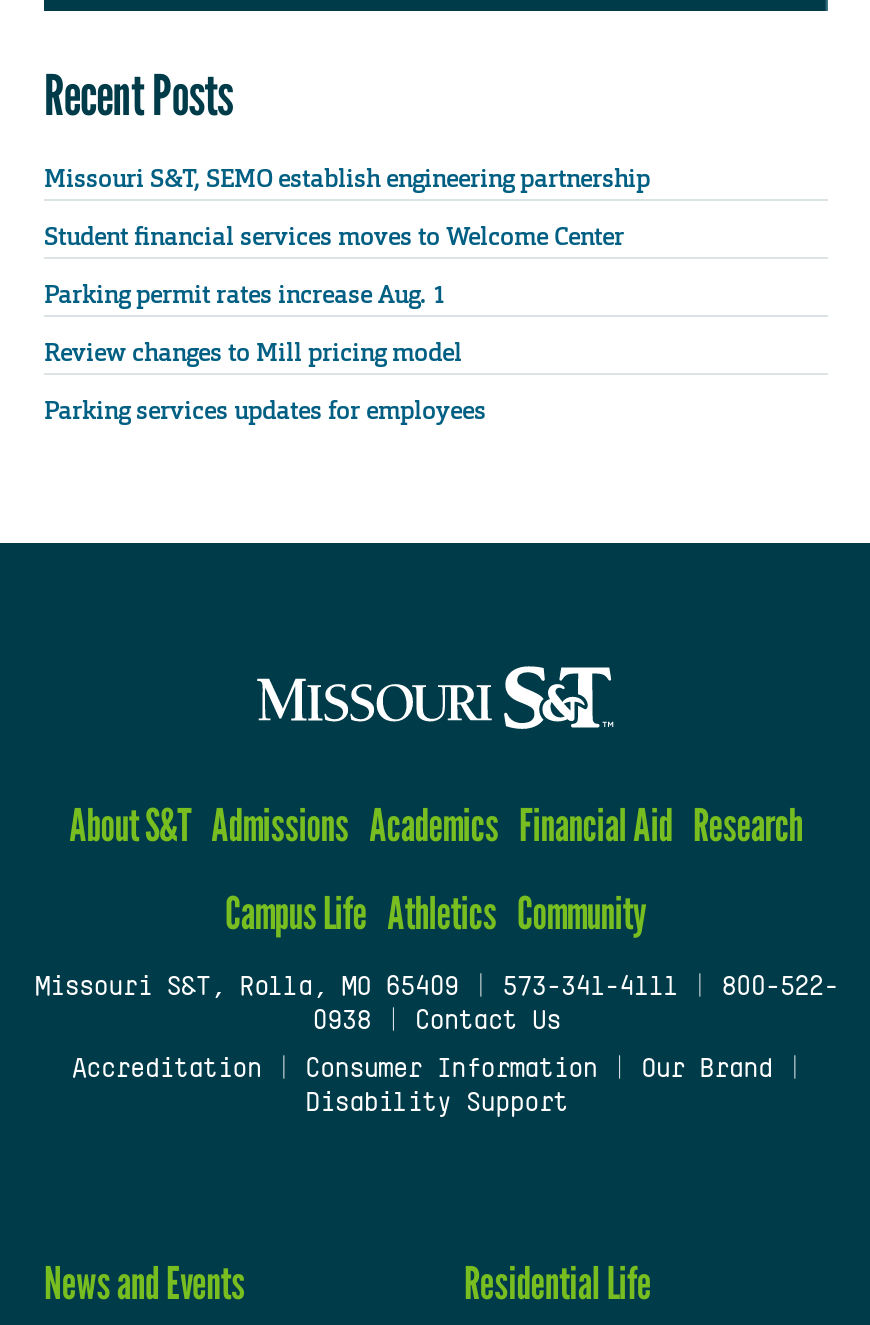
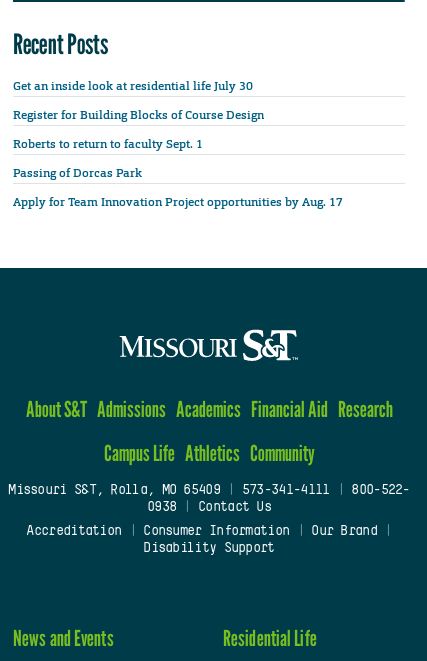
- Missouri S&T, SEMO establish engineering partnership
+ Get an inside look at residential life July 30

- Student financial services moves to Welcome Center
+ Register for Building Blocks of Course Design

- Parking permit rates increase Aug. 1
+ Roberts to return to faculty Sept. 1

- Review changes to Mill pricing model
+ Passing of Dorcas Park

- Parking services updates for employees
+ Apply for Team Innovation Project opportunities by Aug. 17
